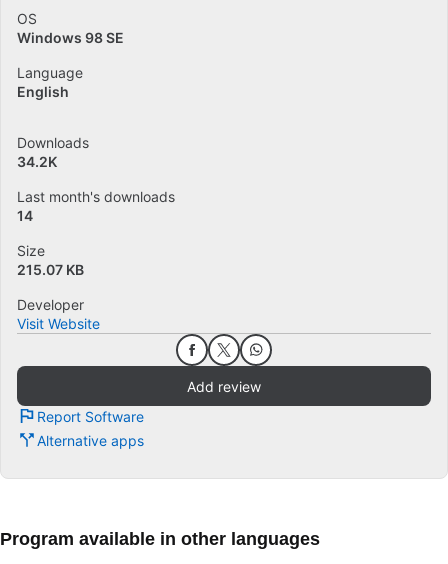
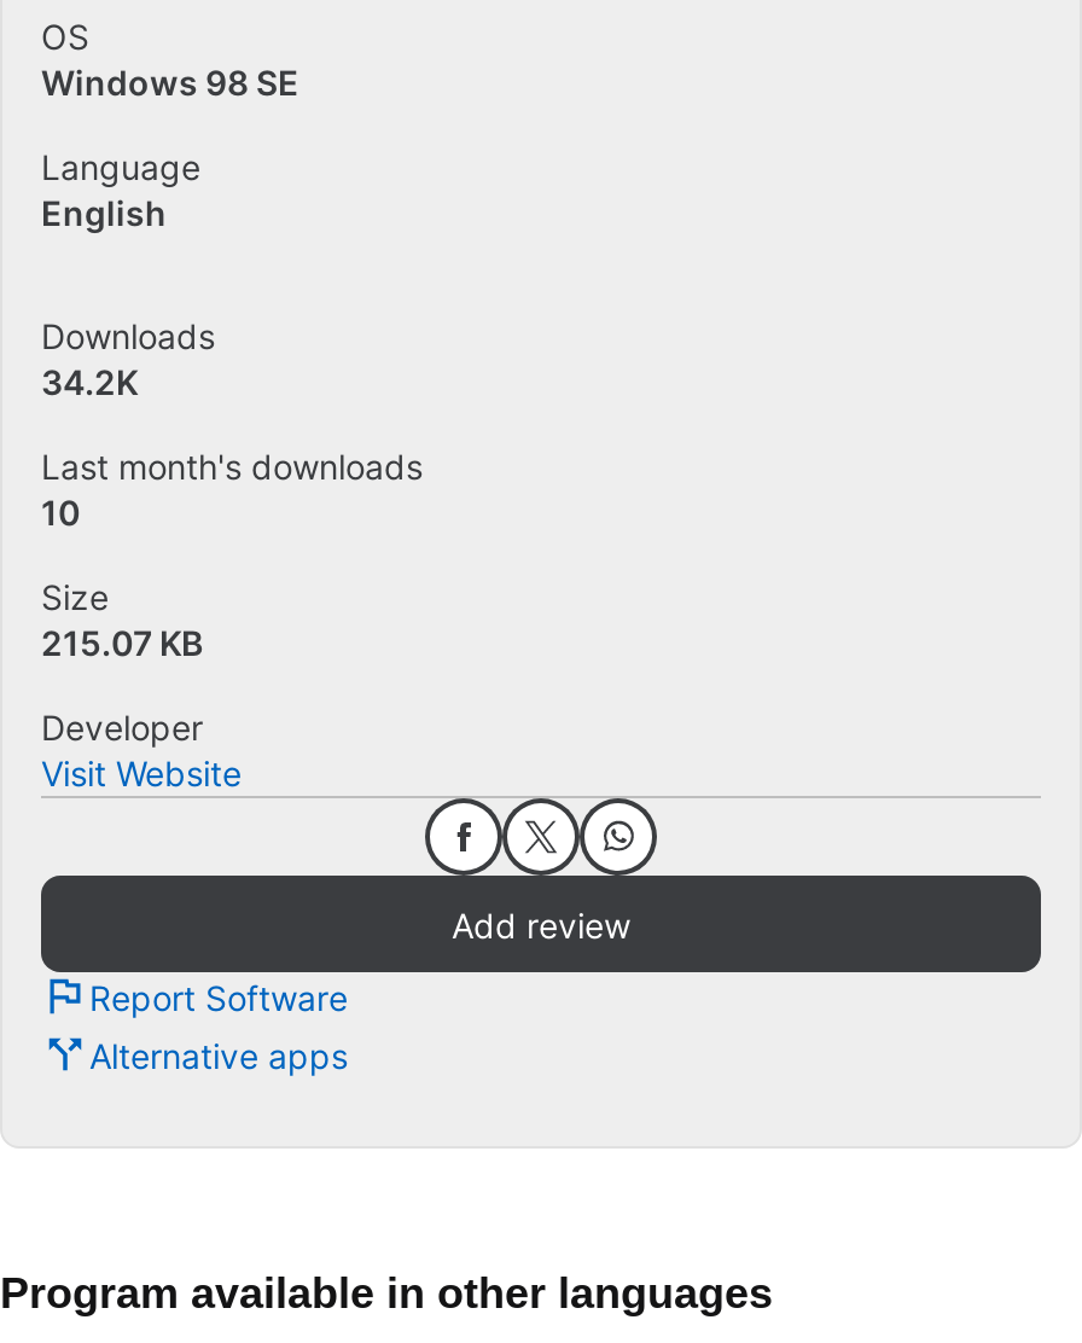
- 14
+ 10
